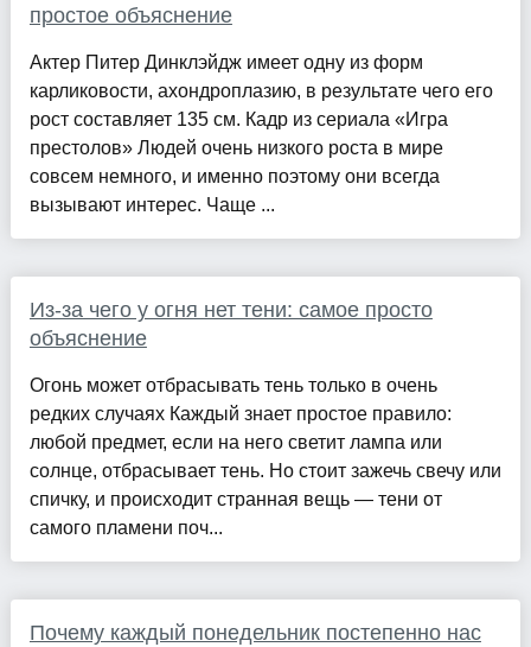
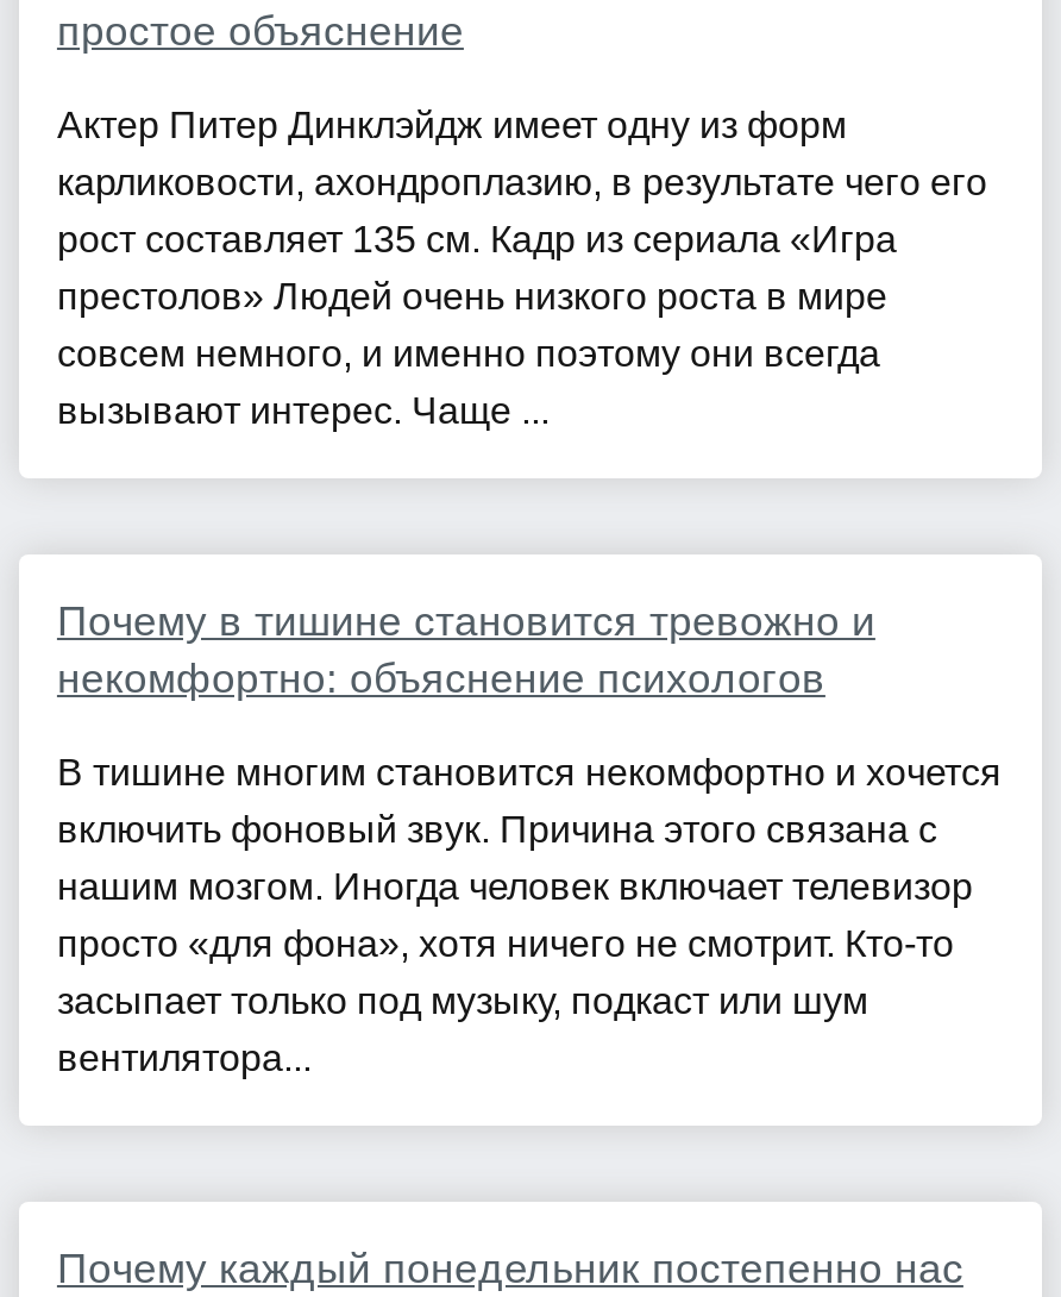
- Из-за чего у огня нет тени: самое просто
- объяснение
+ Почему в тишине становится тревожно и
+ некомфортно: объяснение психологов

- Огонь может отбрасывать тень только в очень
- редких случаях Каждый знает простое правило:
- любой предмет, если на него светит лампа или
- солнце, отбрасывает тень. Но стоит зажечь свечу или
- спичку, и происходит странная вещь — тени от
- самого пламени поч...
+ В тишине многим становится некомфортно и хочется
+ включить фоновый звук. Причина этого связана с
+ нашим мозгом. Иногда человек включает телевизор
+ просто «для фона», хотя ничего не смотрит. Кто-то
+ засыпает только под музыку, подкаст или шум
+ вентилятора...
